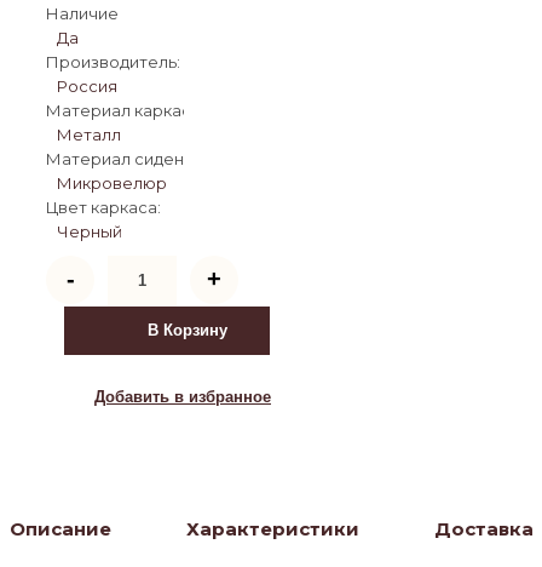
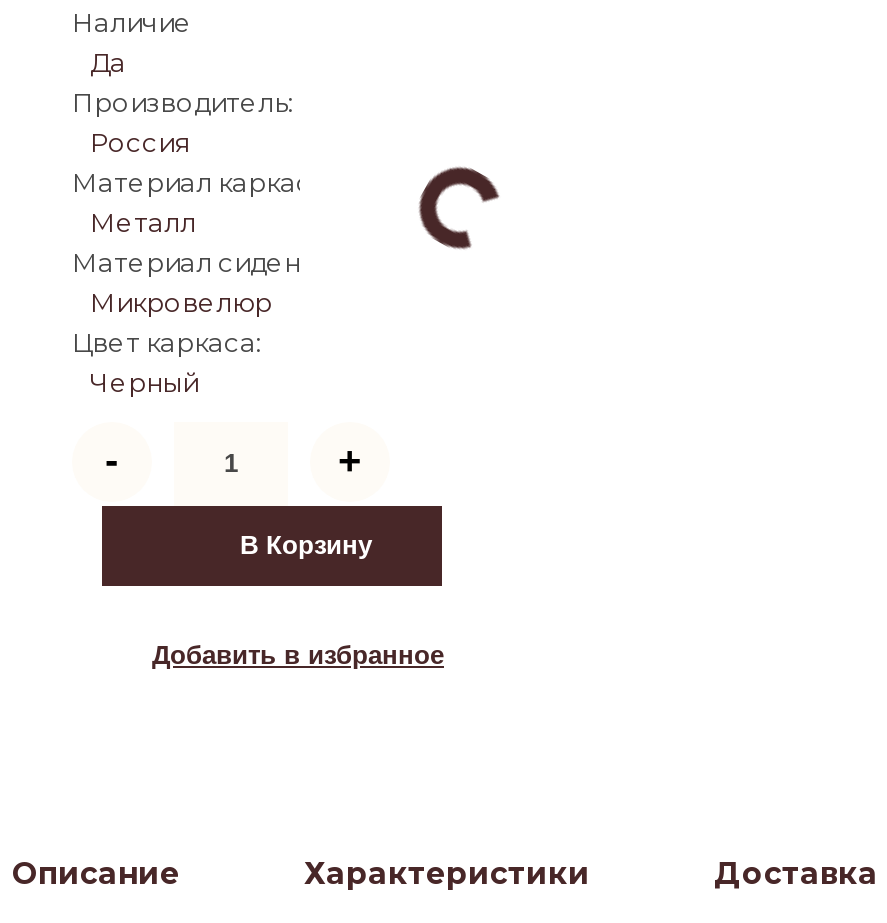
+ [image]
